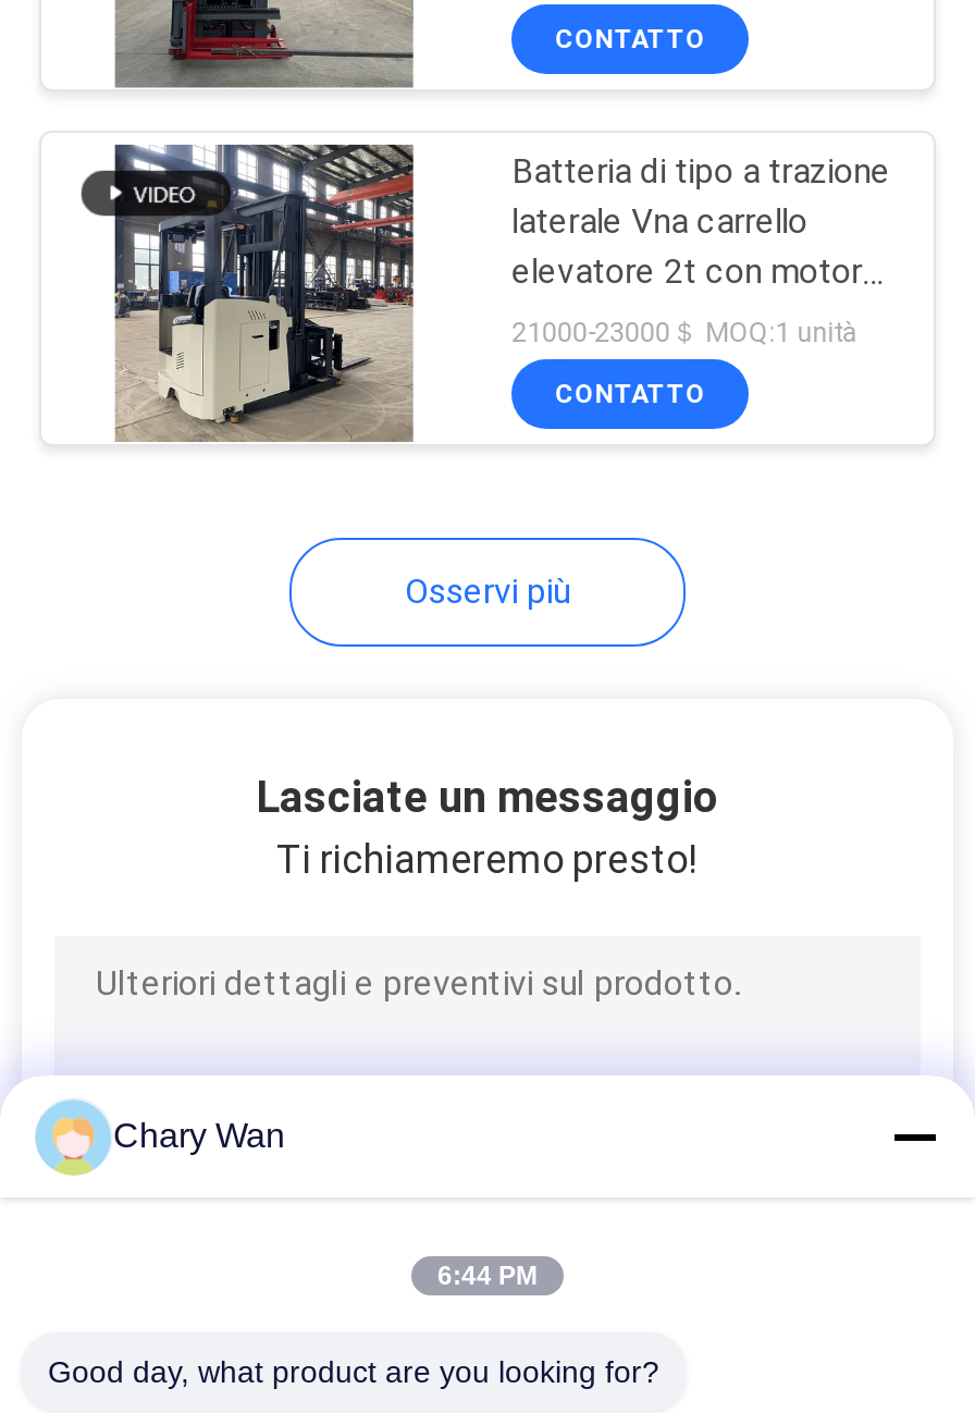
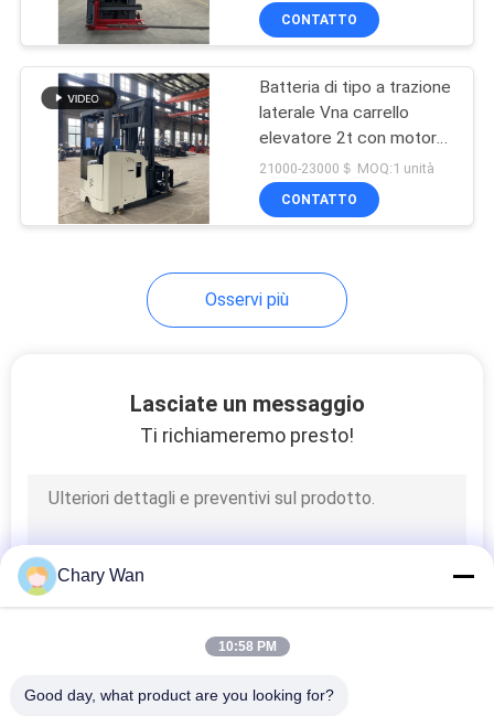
- 6:44 PM
+ 10:58 PM
